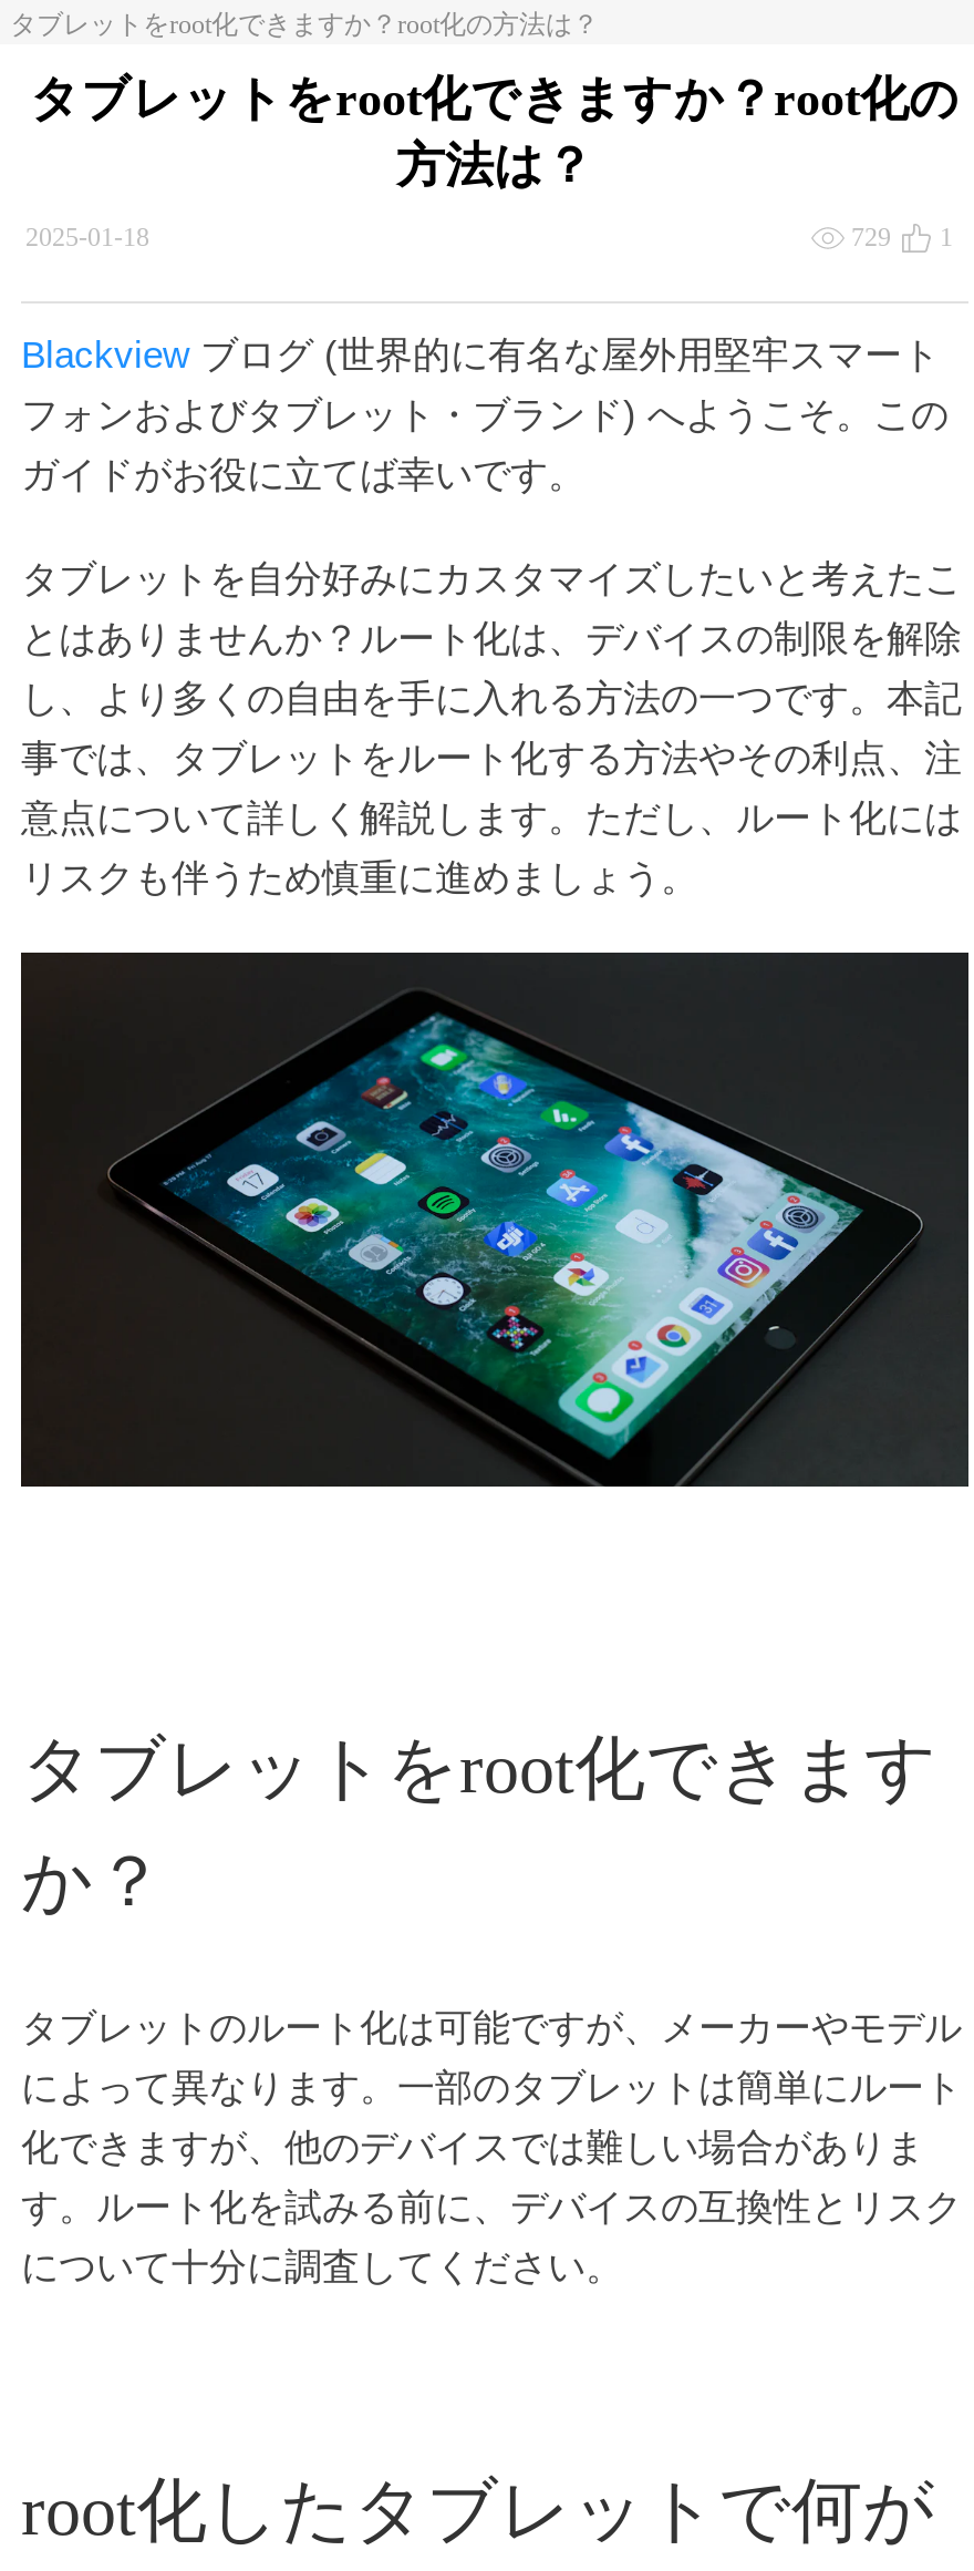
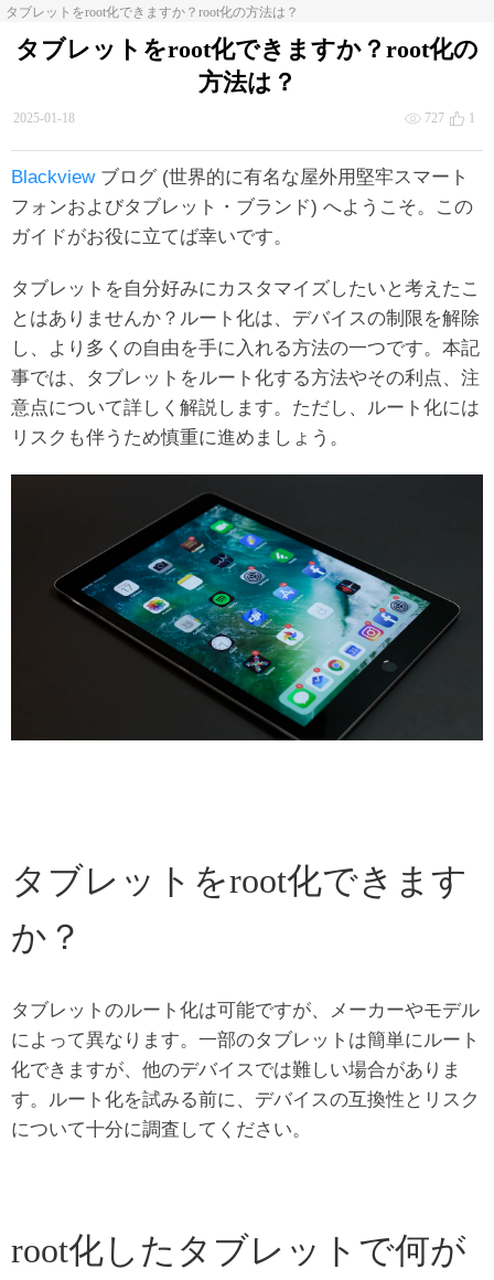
- 729 1
+ 727 1
